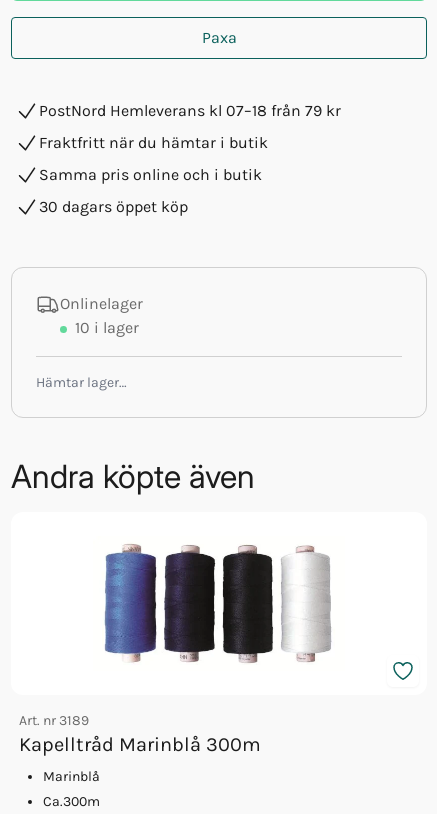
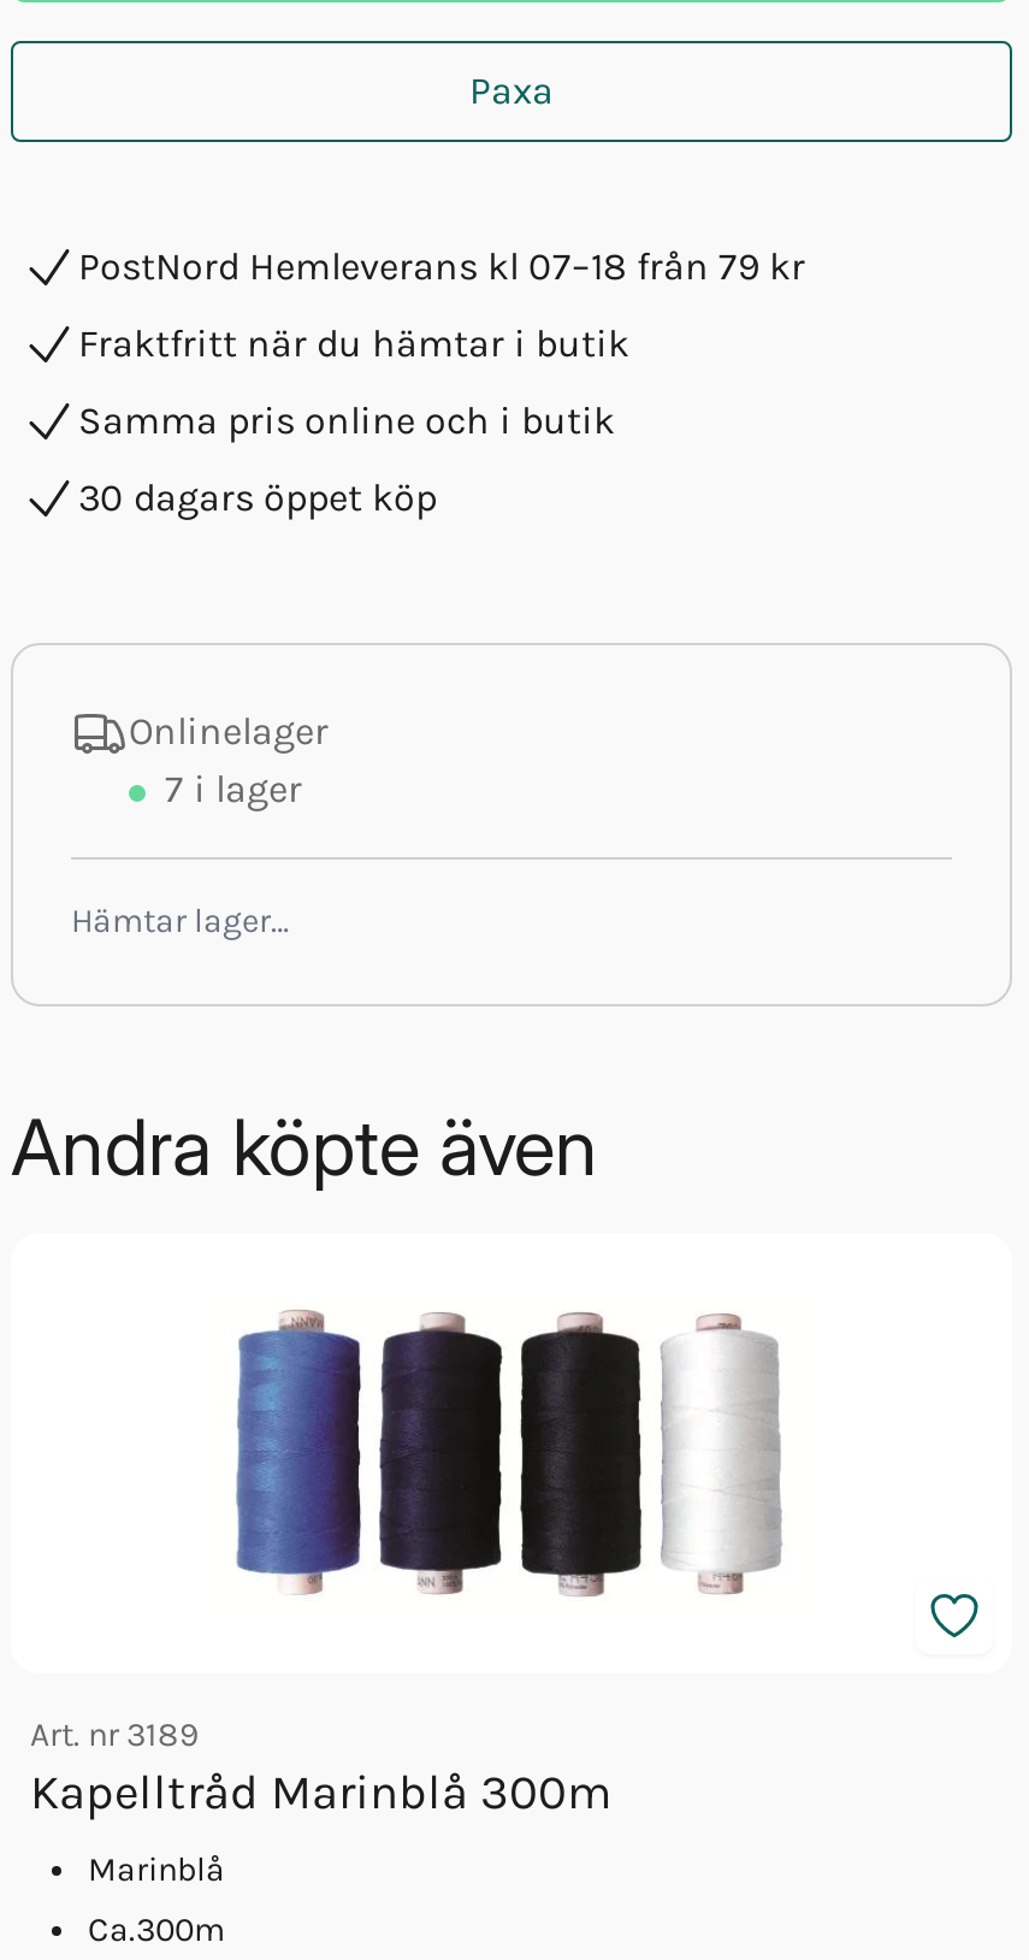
- 10 i lager
+ 7 i lager
